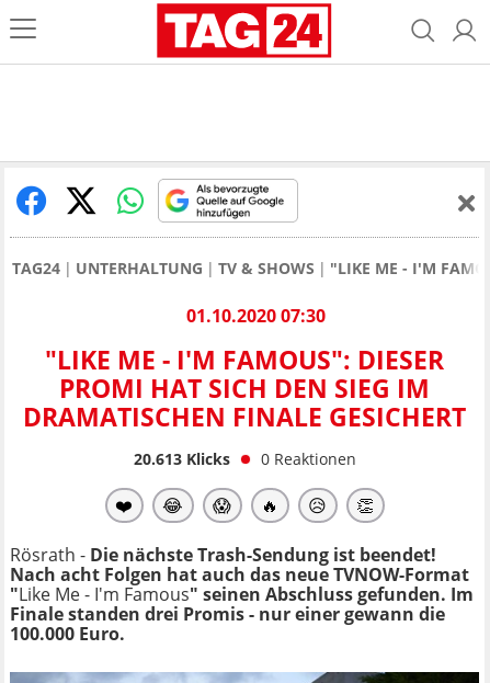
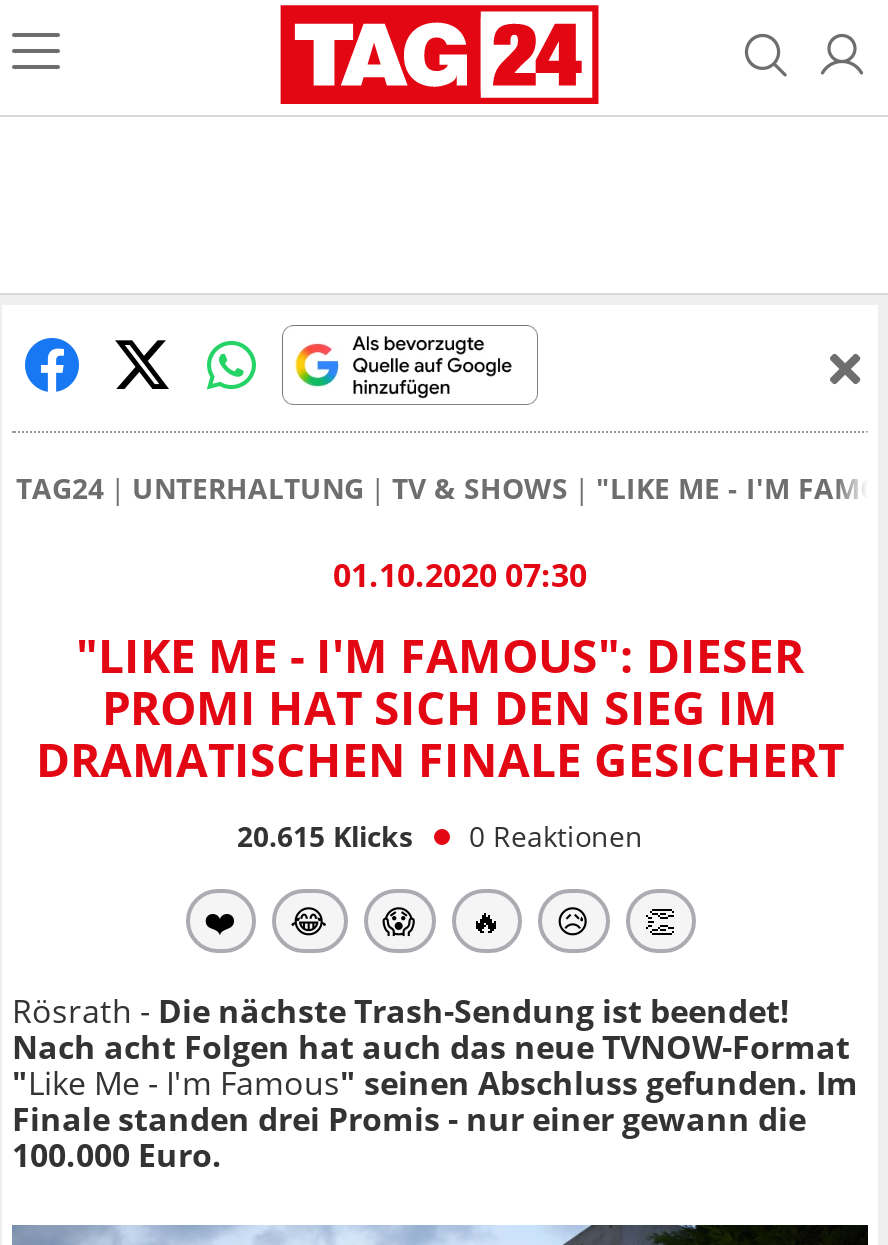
- 20.613 Klicks 0 Reaktionen
+ 20.615 Klicks 0 Reaktionen
